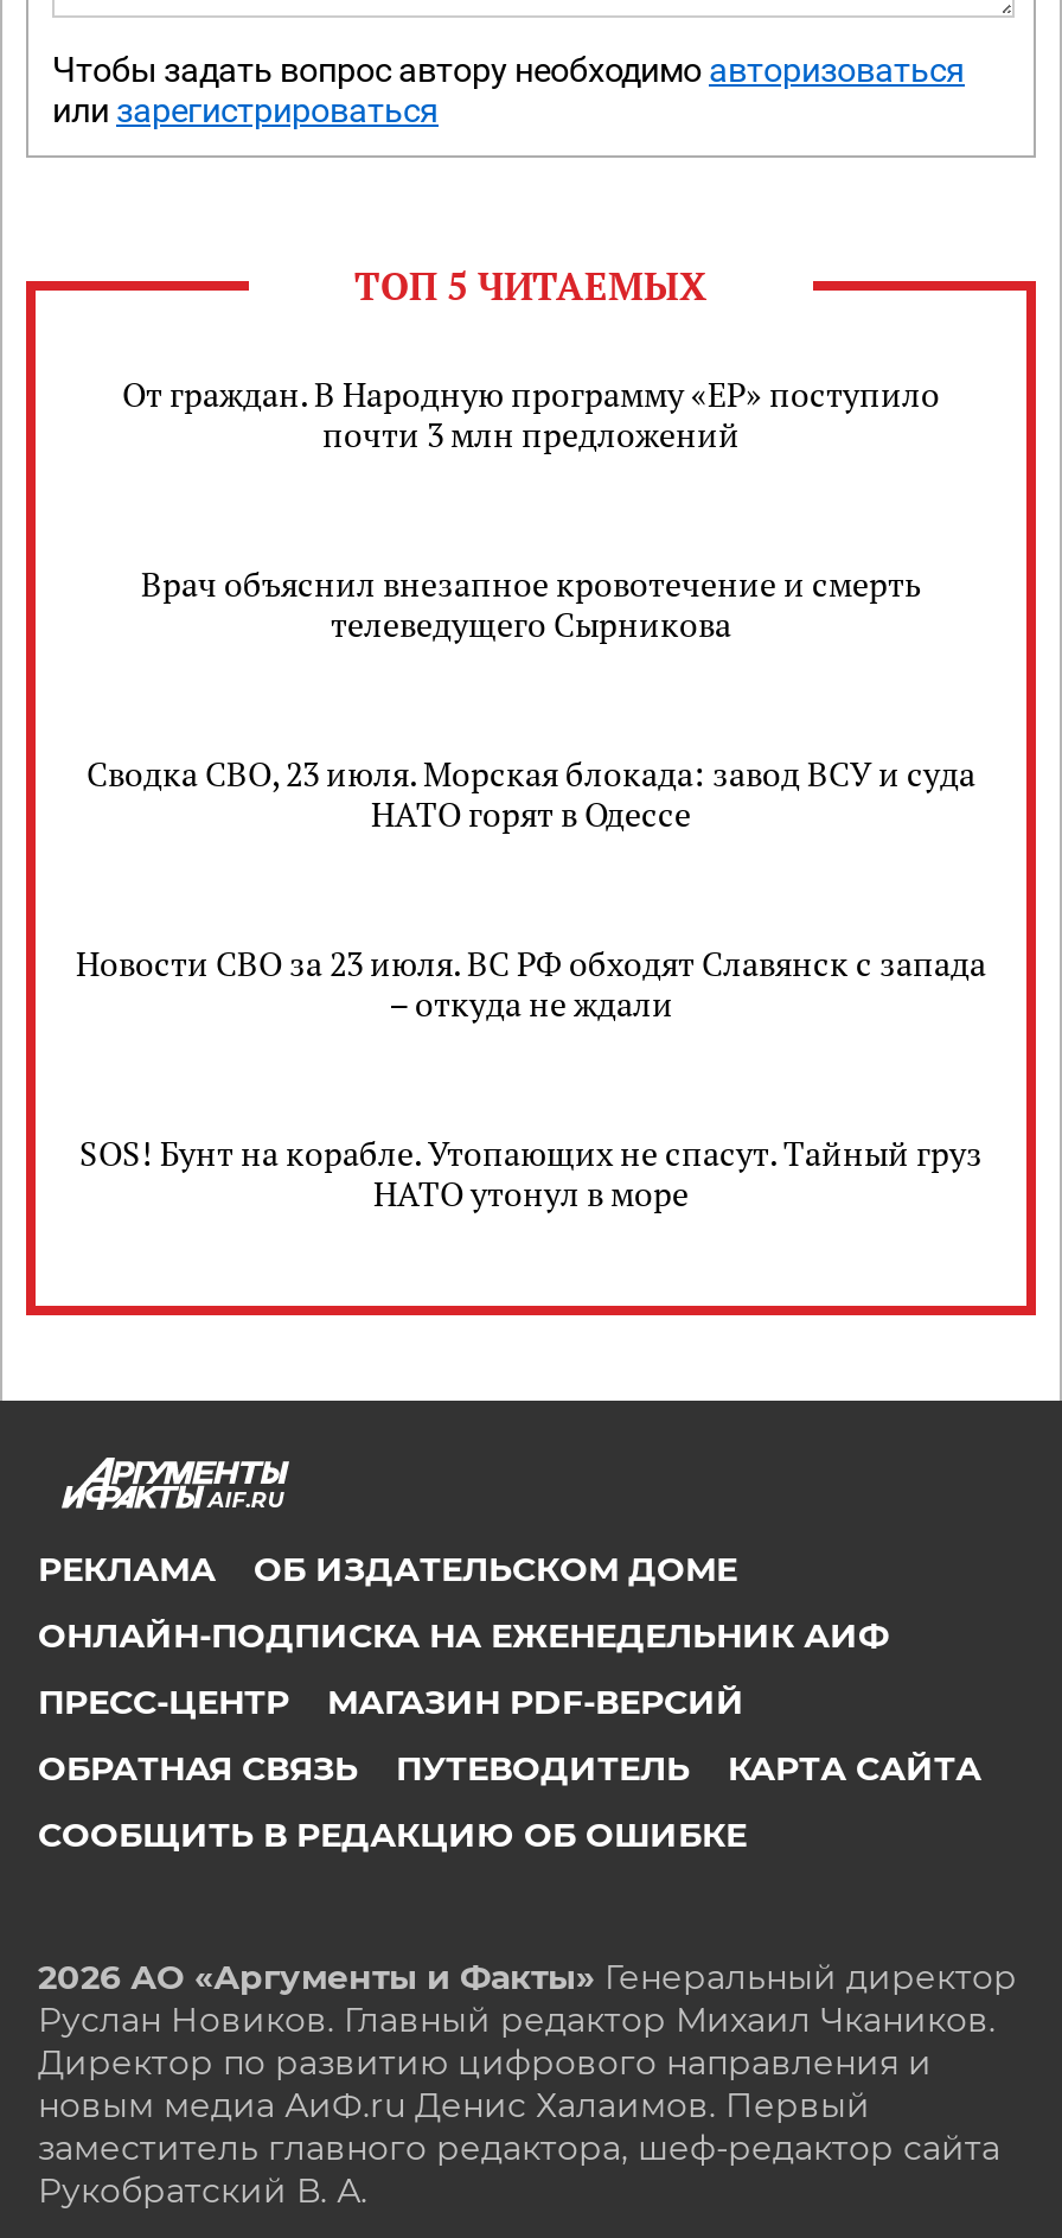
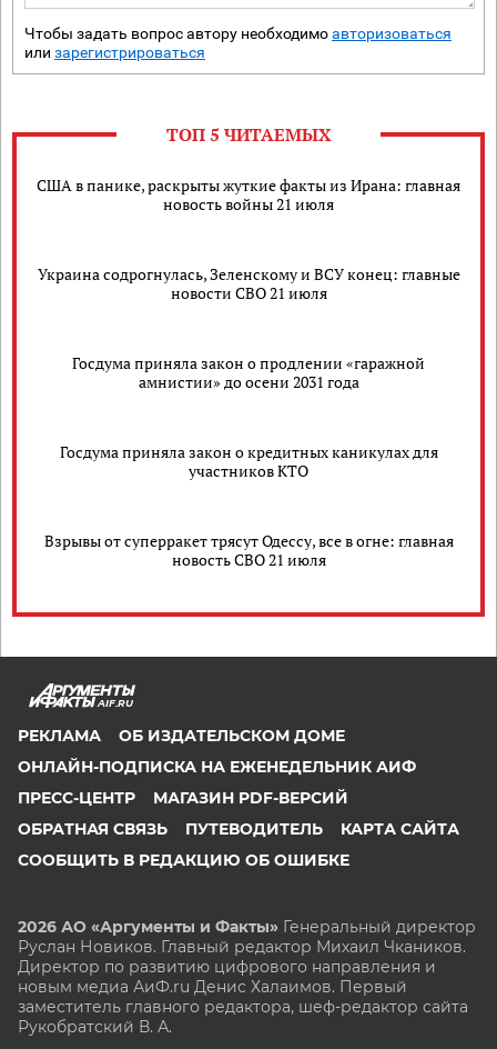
- От граждан. В Народную программу «ЕР» поступило
- почти 3 млн предложений
+ США в панике, раскрыты жуткие факты из Ирана: главная
+ новость войны 21 июля

- Врач объяснил внезапное кровотечение и смерть
- телеведущего Сырникова
+ Украина содрогнулась, Зеленскому и ВСУ конец: главные
+ новости СВО 21 июля

- Сводка СВО, 23 июля. Морская блокада: завод ВСУ и суда
- НАТО горят в Одессе
+ Госдума приняла закон о продлении «гаражной
+ амнистии» до осени 2031 года

- Новости СВО за 23 июля. ВС РФ обходят Славянск с запада
- – откуда не ждали
+ Госдума приняла закон о кредитных каникулах для
+ участников КТО

- SOS! Бунт на корабле. Утопающих не спасут. Тайный груз
- НАТО утонул в море
+ Взрывы от суперракет трясут Одессу, все в огне: главная
+ новость СВО 21 июля
